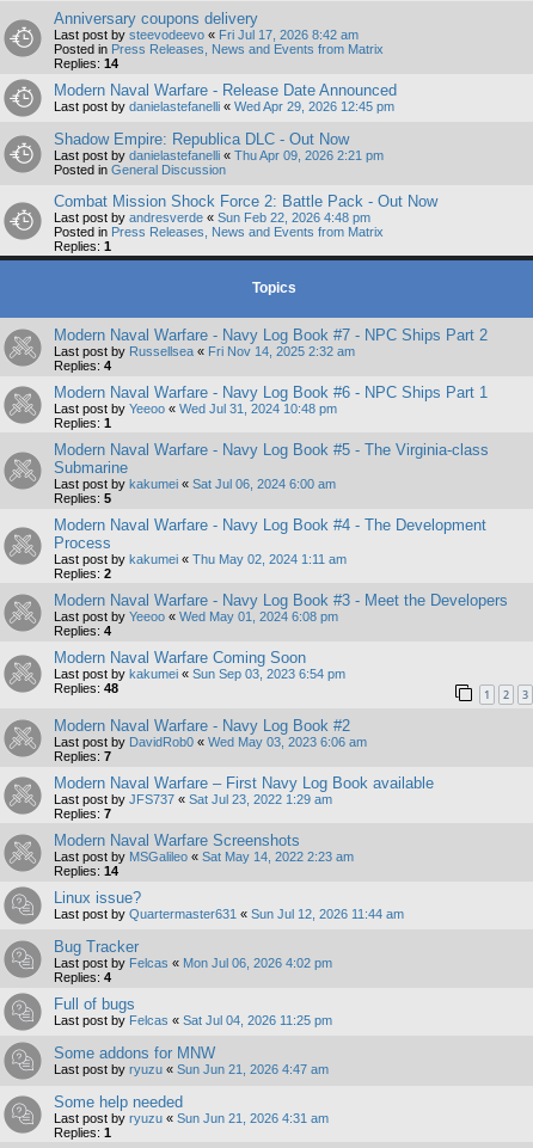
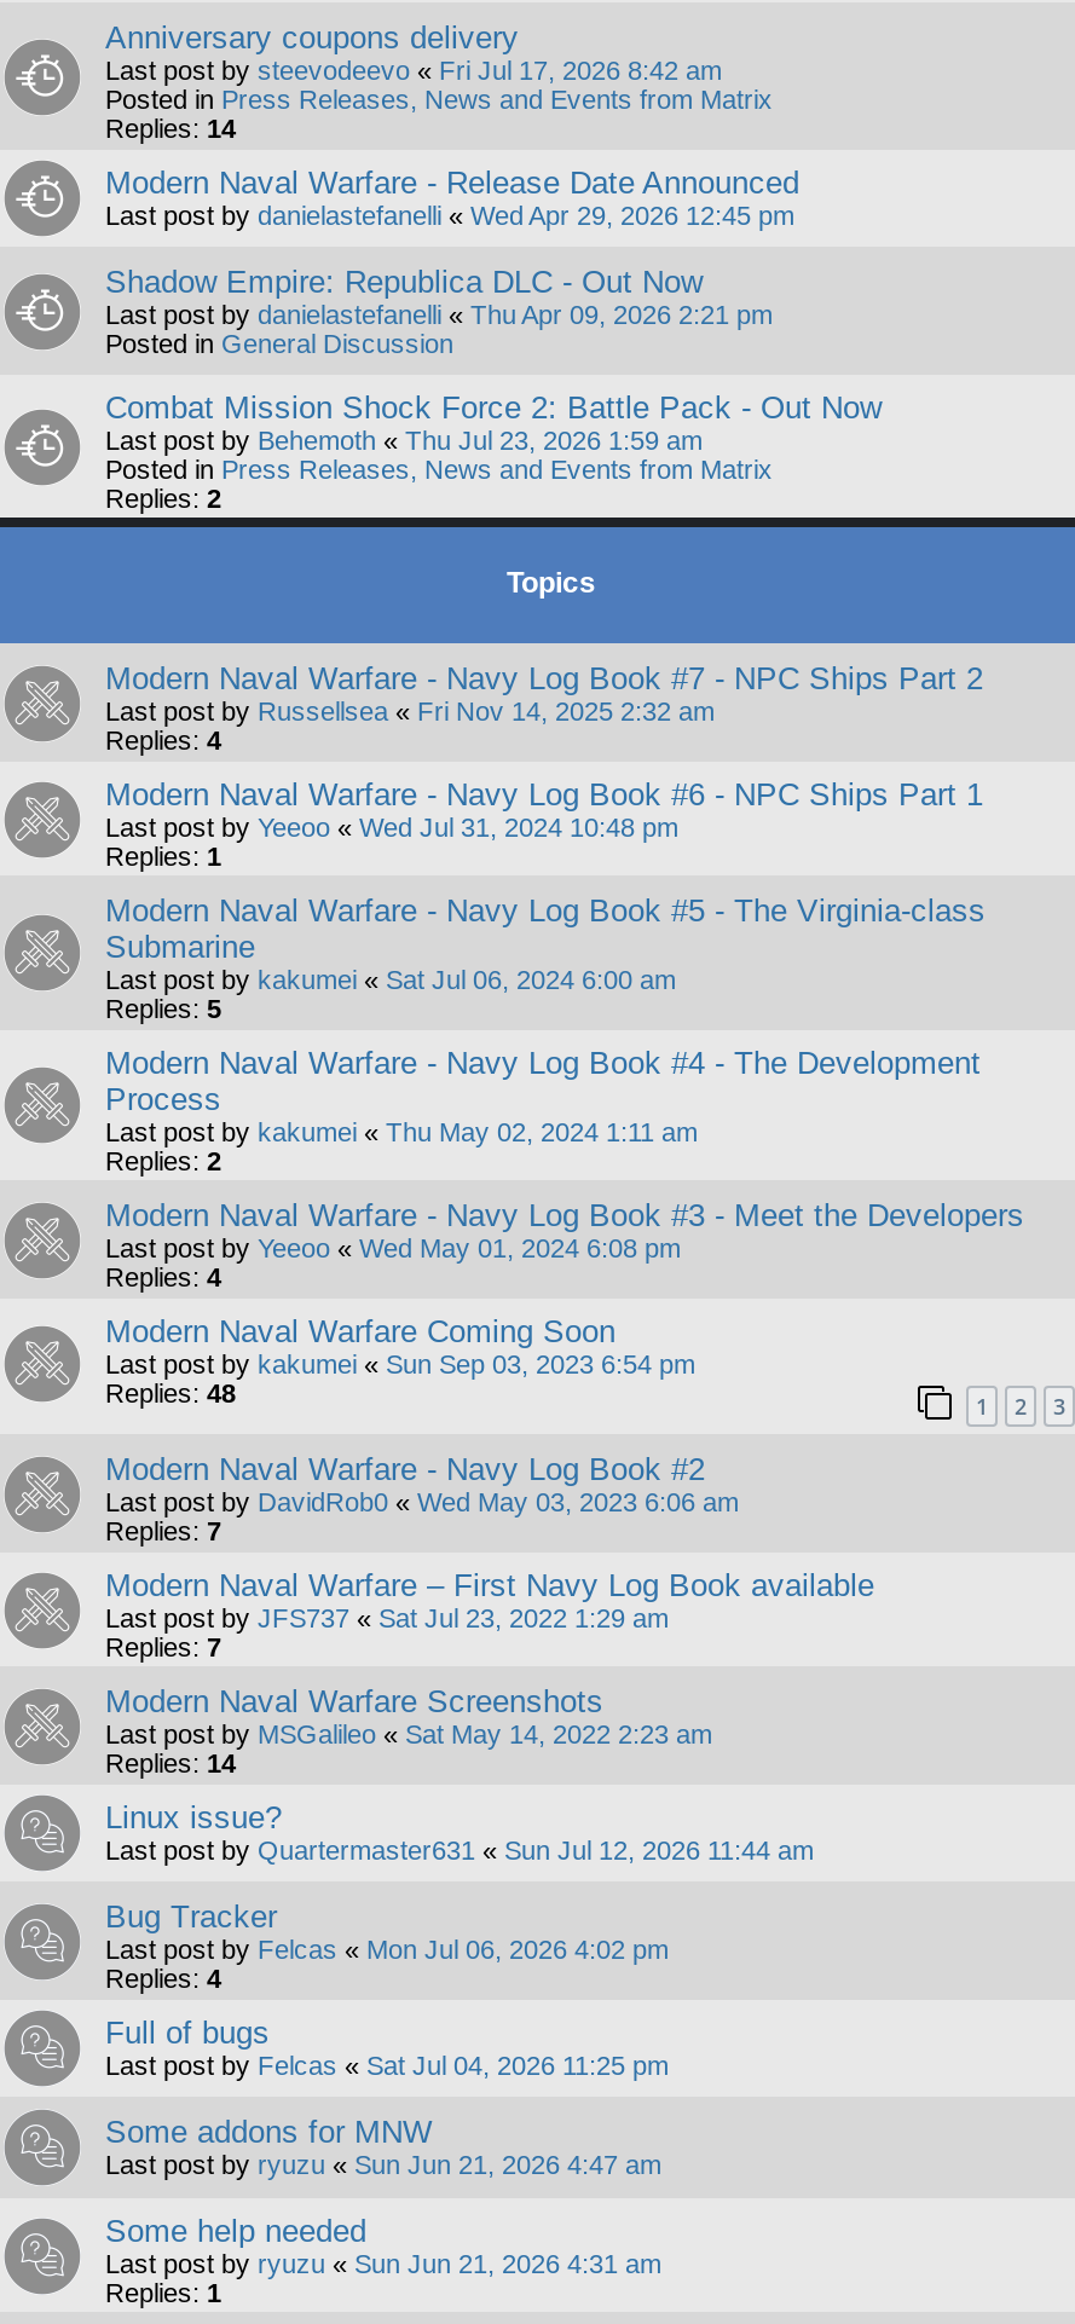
- Last post by andresverde «Sun Feb 22, 2026 4:48 pm
+ Last post by Behemoth «Thu Jul 23, 2026 1:59 am

- Replies: 1
+ Replies: 2
